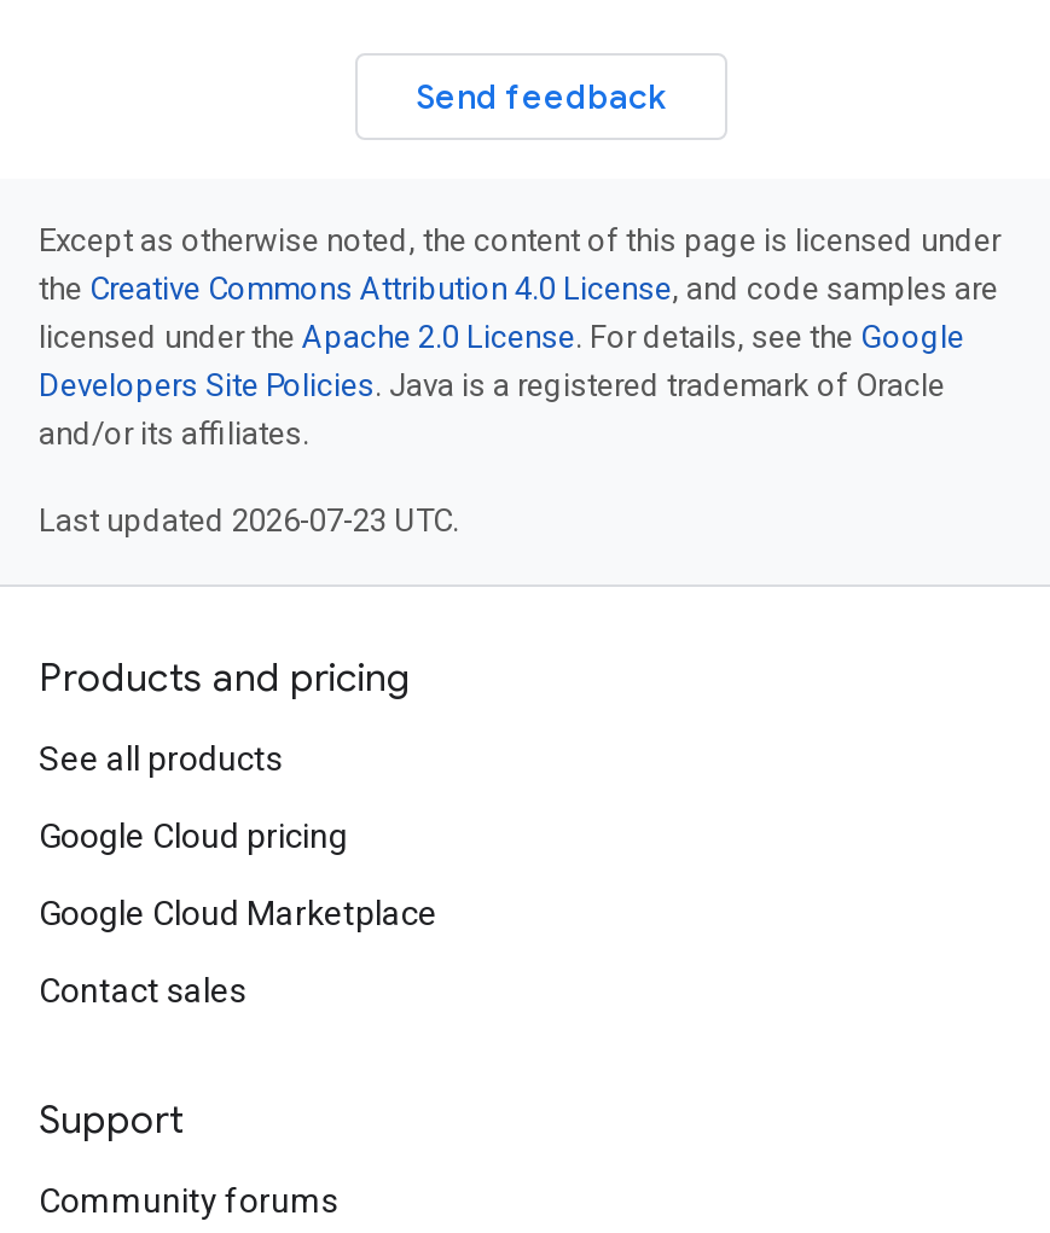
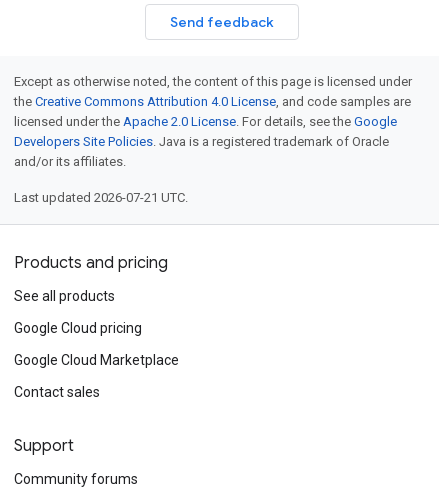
- Last updated 2026-07-23 UTC.
+ Last updated 2026-07-21 UTC.
